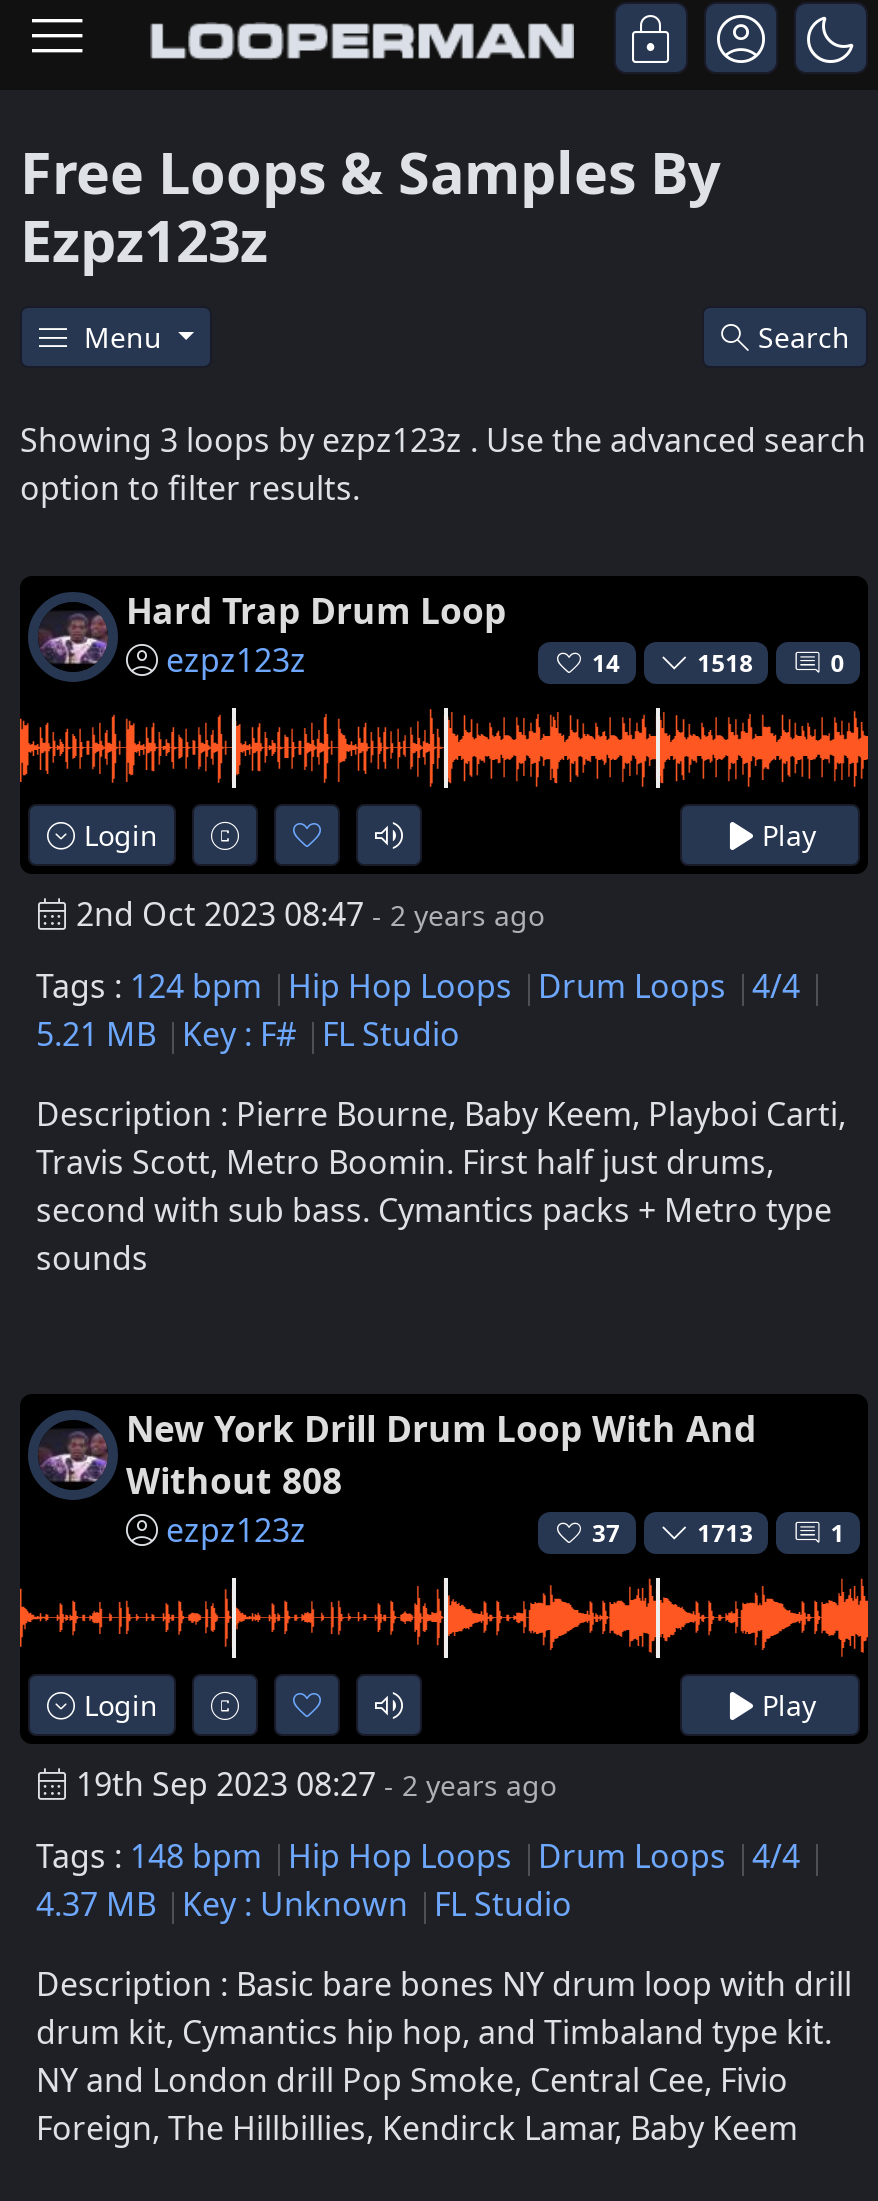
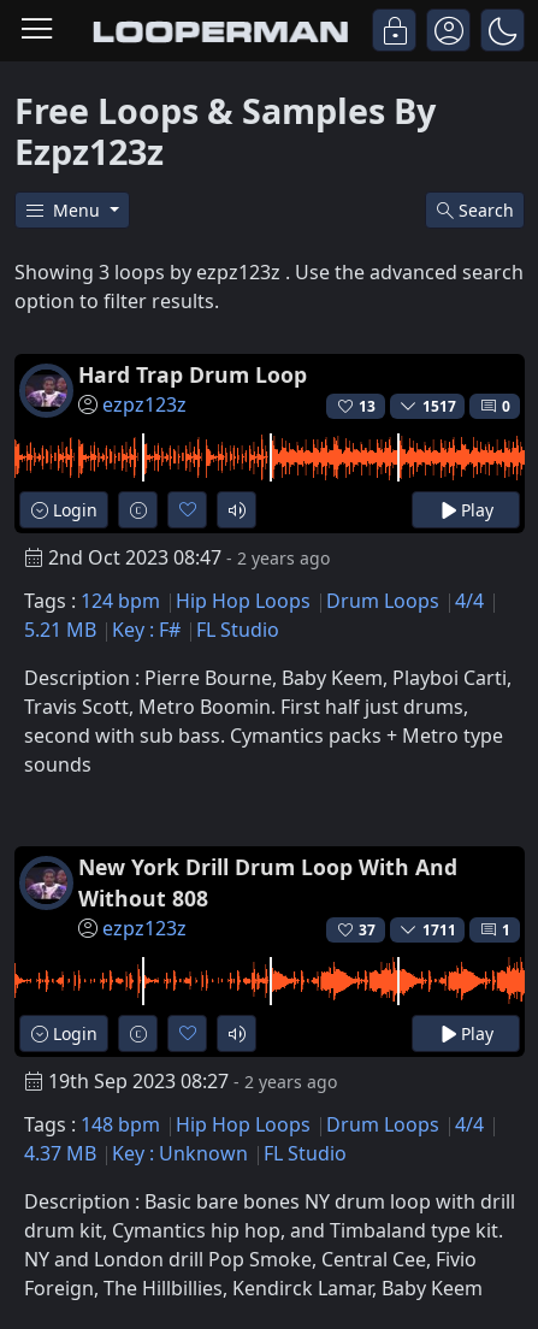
- 14
+ 13

- 1518
+ 1517

- 1713
+ 1711
